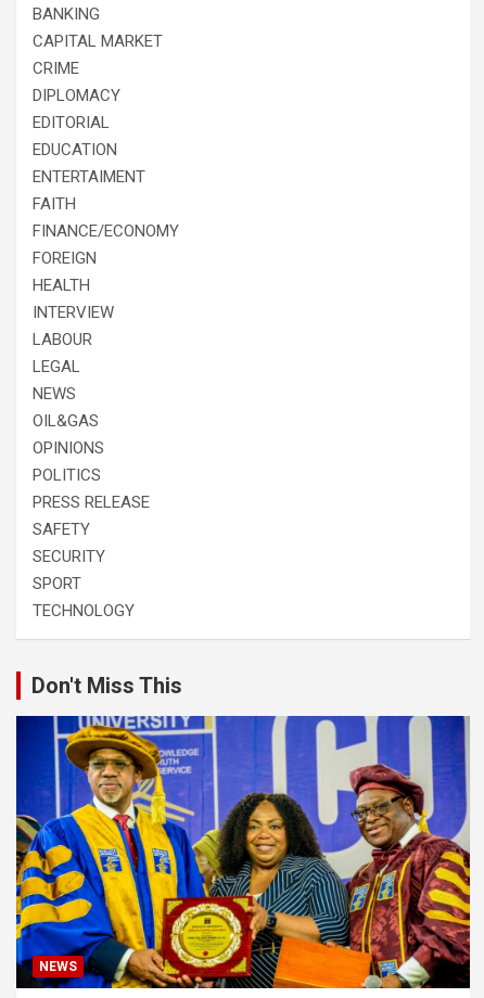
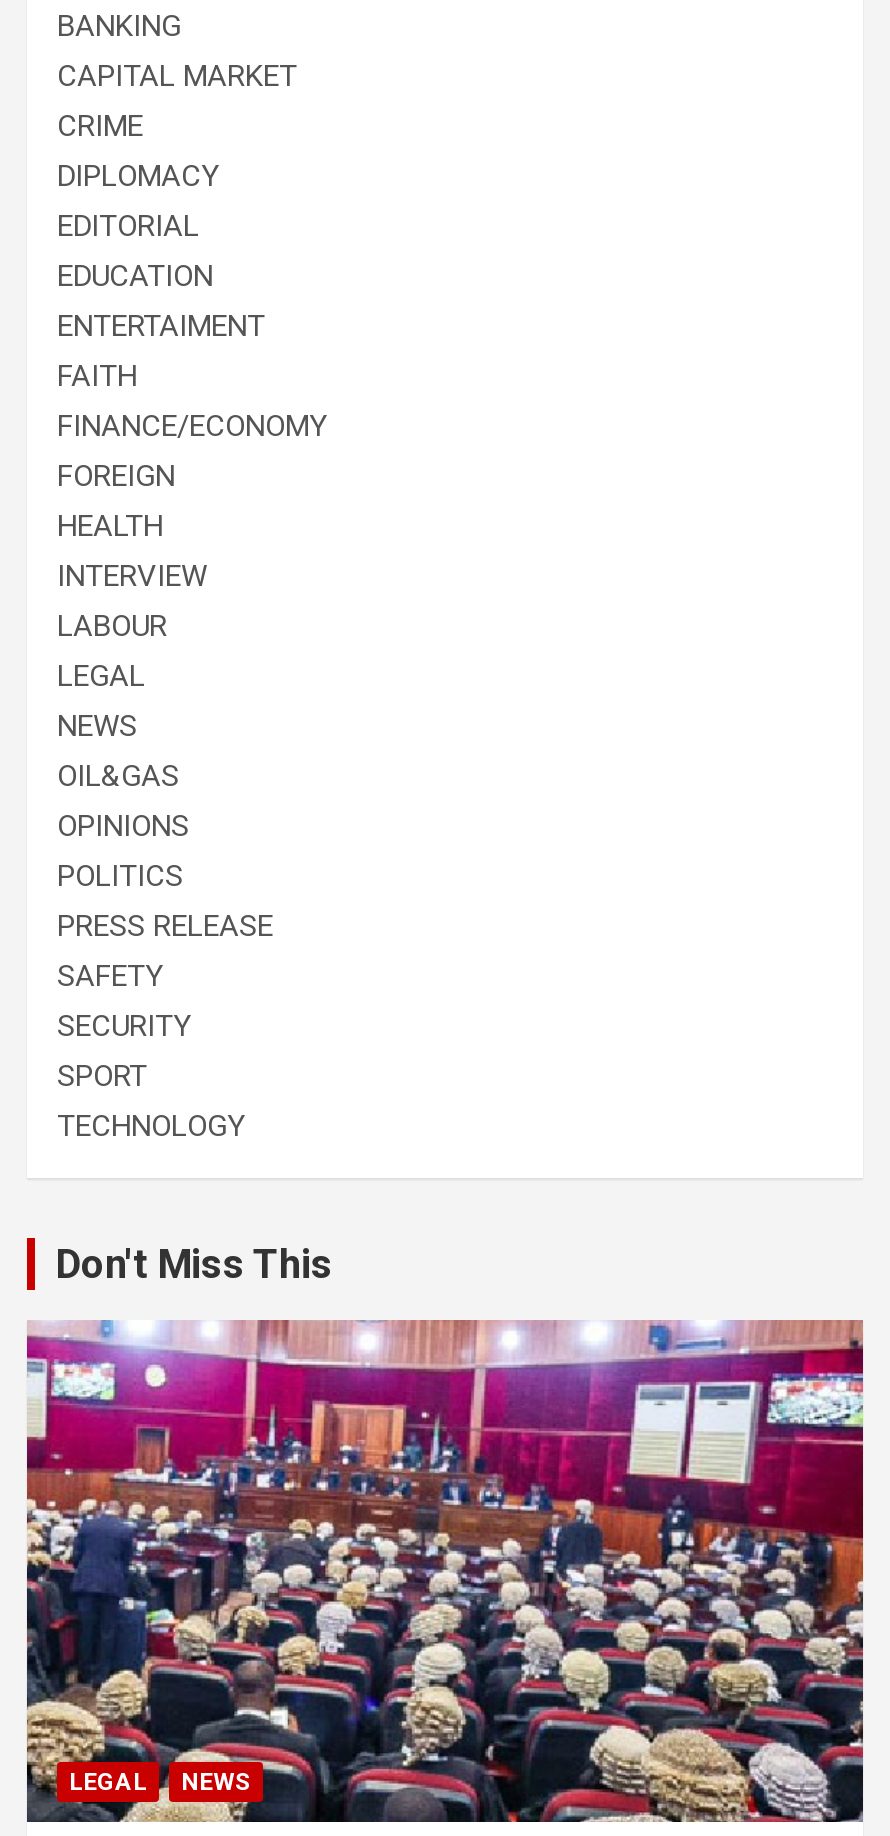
- [image]
+ [image]

+ LEGAL
